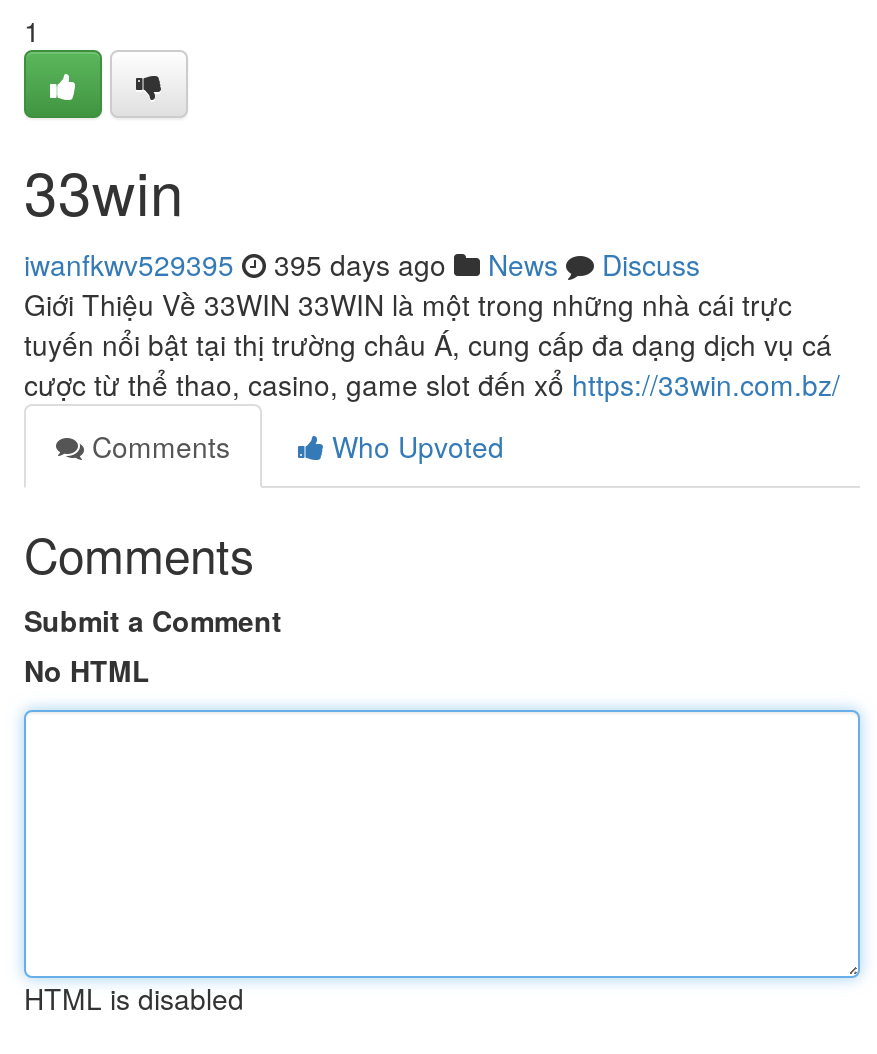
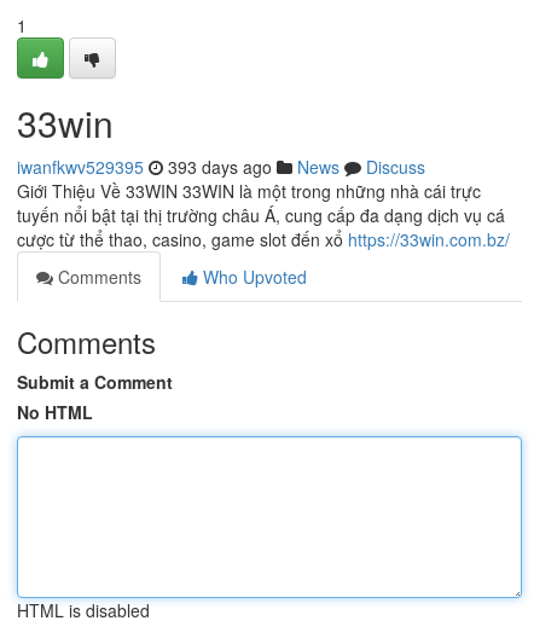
- iwanfkwv529395 395 days ago News Discuss
+ iwanfkwv529395 393 days ago News Discuss
